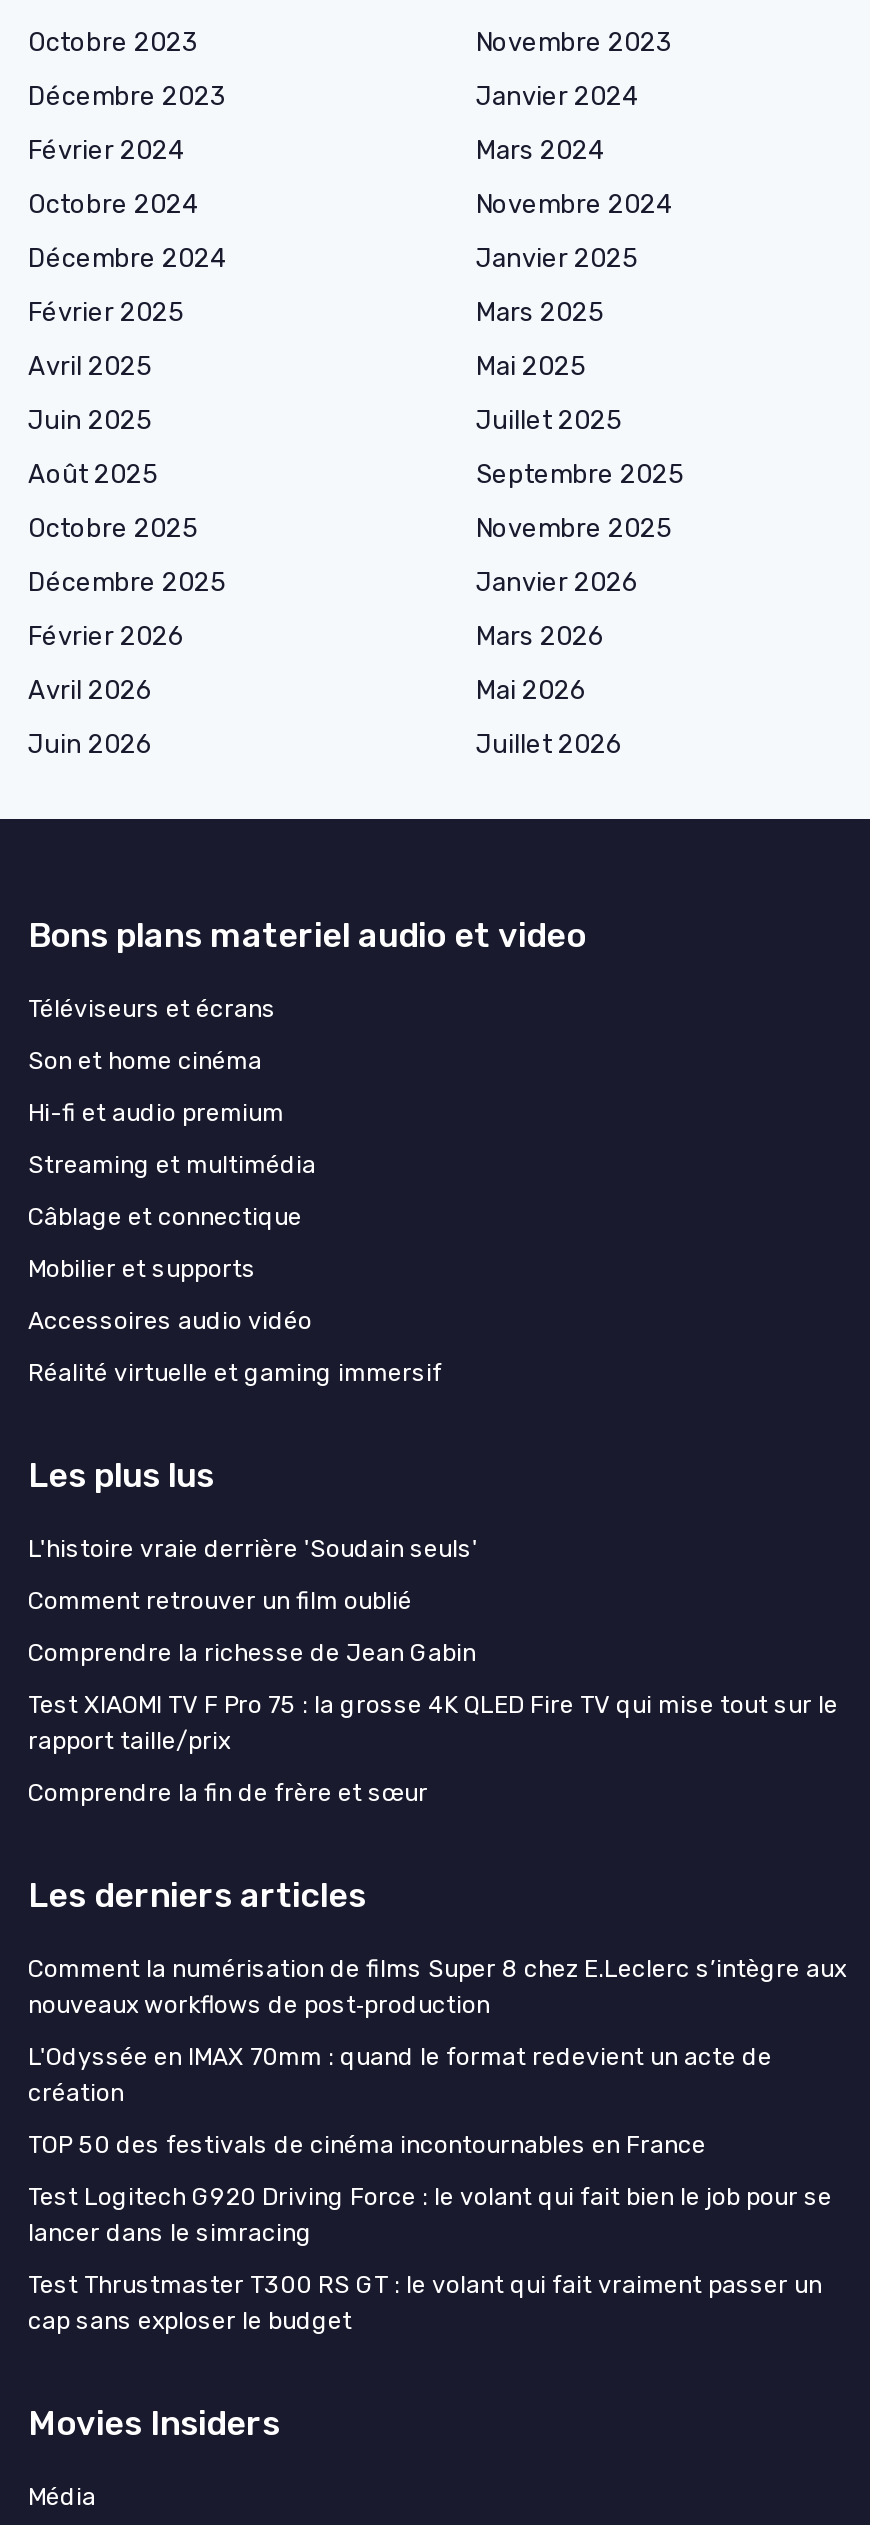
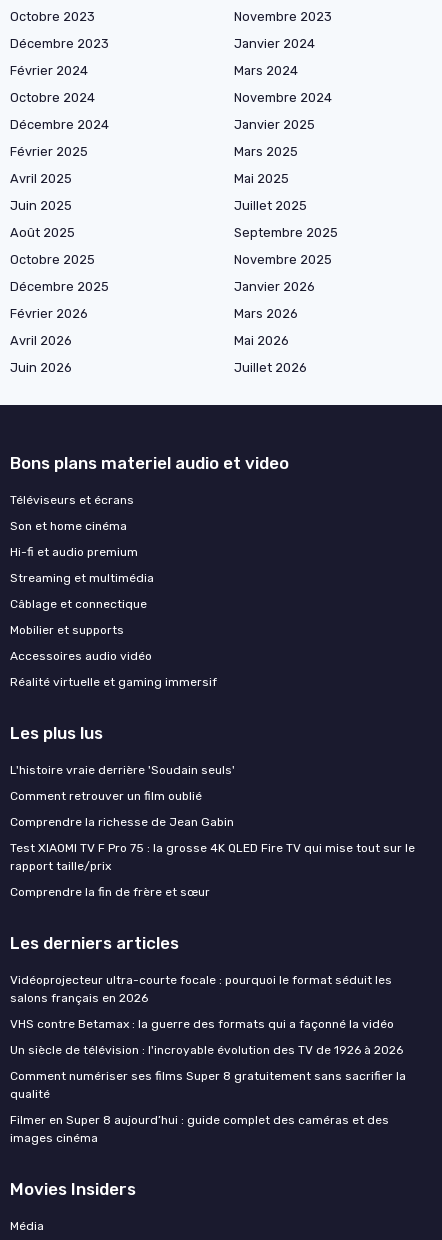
- Comment la numérisation de films Super 8 chez E.Leclerc s’intègre aux
- nouveaux workflows de post‑production
+ Vidéoprojecteur ultra-courte focale : pourquoi le format séduit les
+ salons français en 2026

- L'Odyssée en IMAX 70mm : quand le format redevient un acte de
- création
+ VHS contre Betamax : la guerre des formats qui a façonné la vidéo

- TOP 50 des festivals de cinéma incontournables en France
+ Un siècle de télévision : l'incroyable évolution des TV de 1926 à 2026

- Test Logitech G920 Driving Force : le volant qui fait bien le job pour se
- lancer dans le simracing
+ Comment numériser ses films Super 8 gratuitement sans sacrifier la
+ qualité

- Test Thrustmaster T300 RS GT : le volant qui fait vraiment passer un
- cap sans exploser le budget
+ Filmer en Super 8 aujourd’hui : guide complet des caméras et des
+ images cinéma
